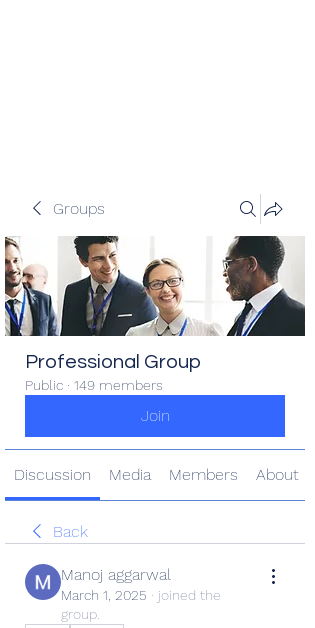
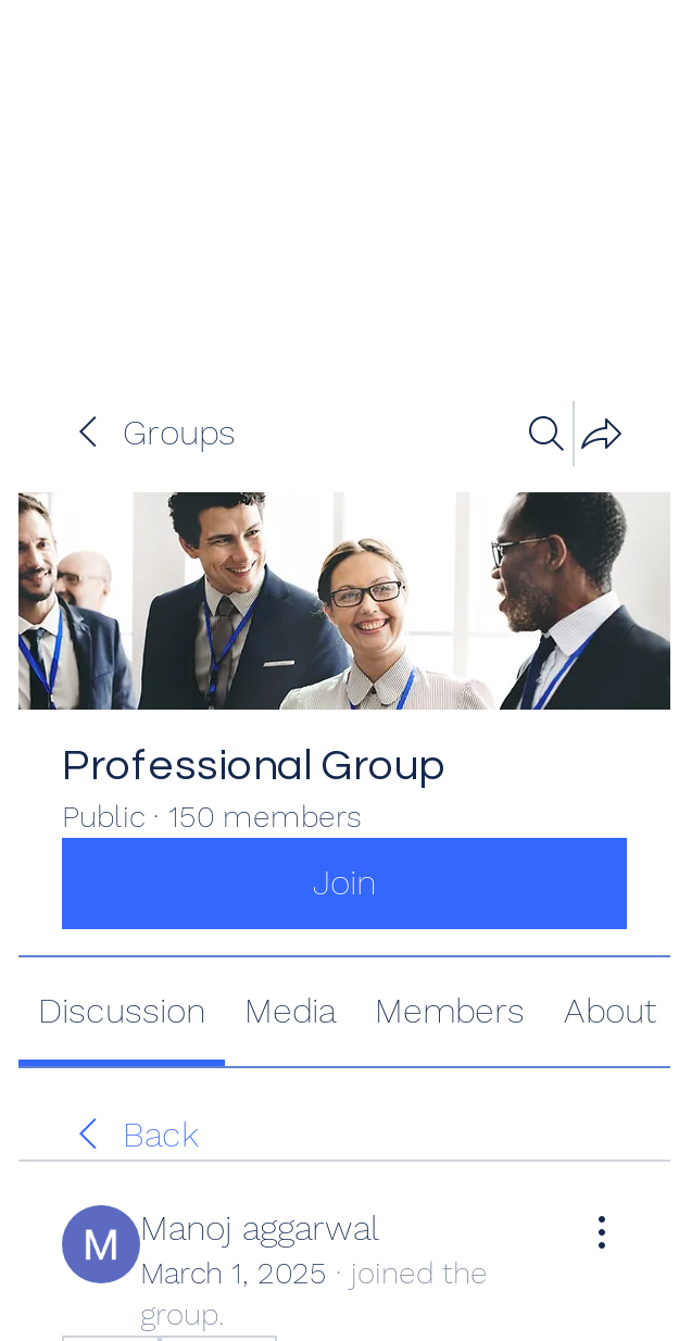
- Public · 149 members
+ Public · 150 members
